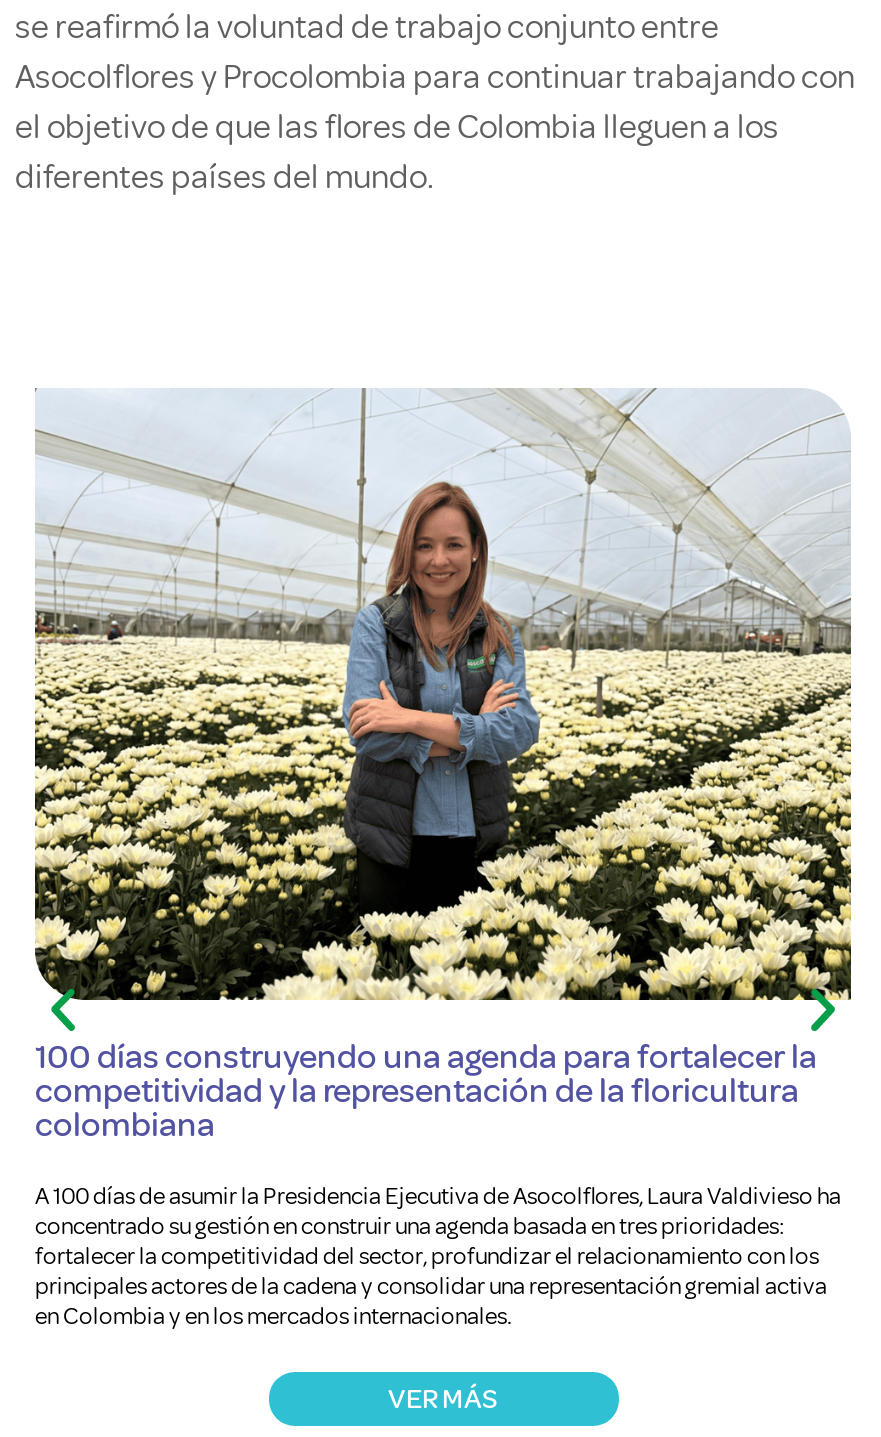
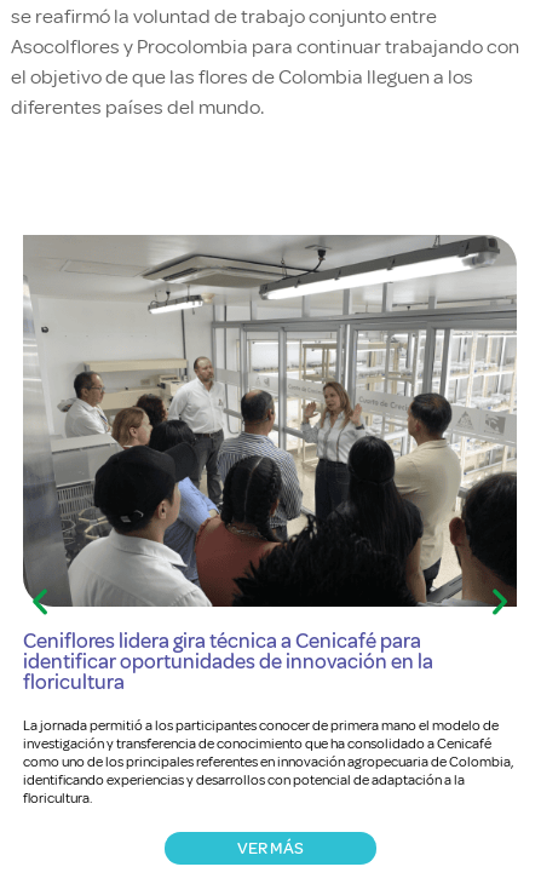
- [image]
- 100 días construyendo una agenda para fortalecer la
- competitividad y la representación de la floricultura
- colombiana
+ [image]
+ Ceniflores lidera gira técnica a Cenicafé para
+ identificar oportunidades de innovación en la
+ floricultura

- A 100 días de asumir la Presidencia Ejecutiva de Asocolflores, Laura Valdivieso ha
- concentrado su gestión en construir una agenda basada en tres prioridades:
- fortalecer la competitividad del sector, profundizar el relacionamiento con los
- principales actores de la cadena y consolidar una representación gremial activa
- en Colombia y en los mercados internacionales.
+ La jornada permitió a los participantes conocer de primera mano el modelo de
+ investigación y transferencia de conocimiento que ha consolidado a Cenicafé
+ como uno de los principales referentes en innovación agropecuaria de Colombia,
+ identificando experiencias y desarrollos con potencial de adaptación a la
+ floricultura.
